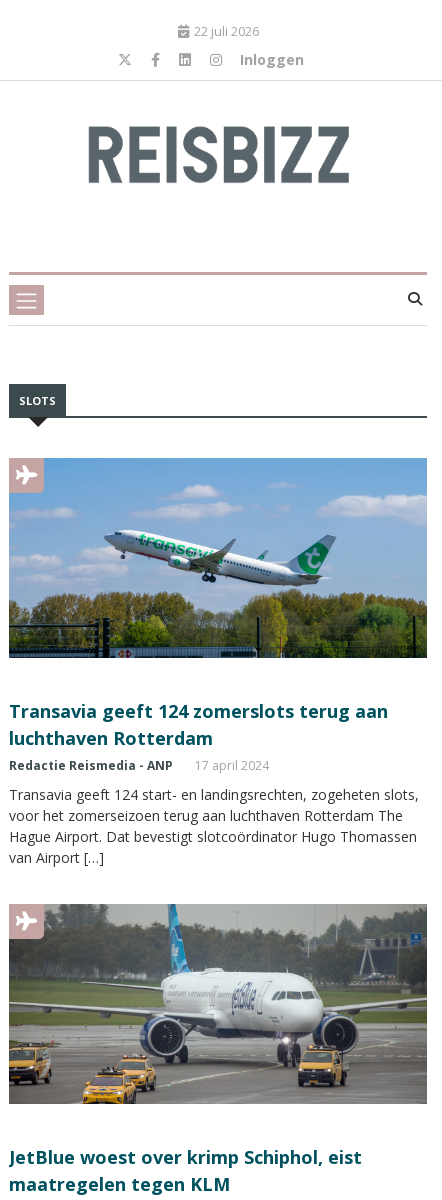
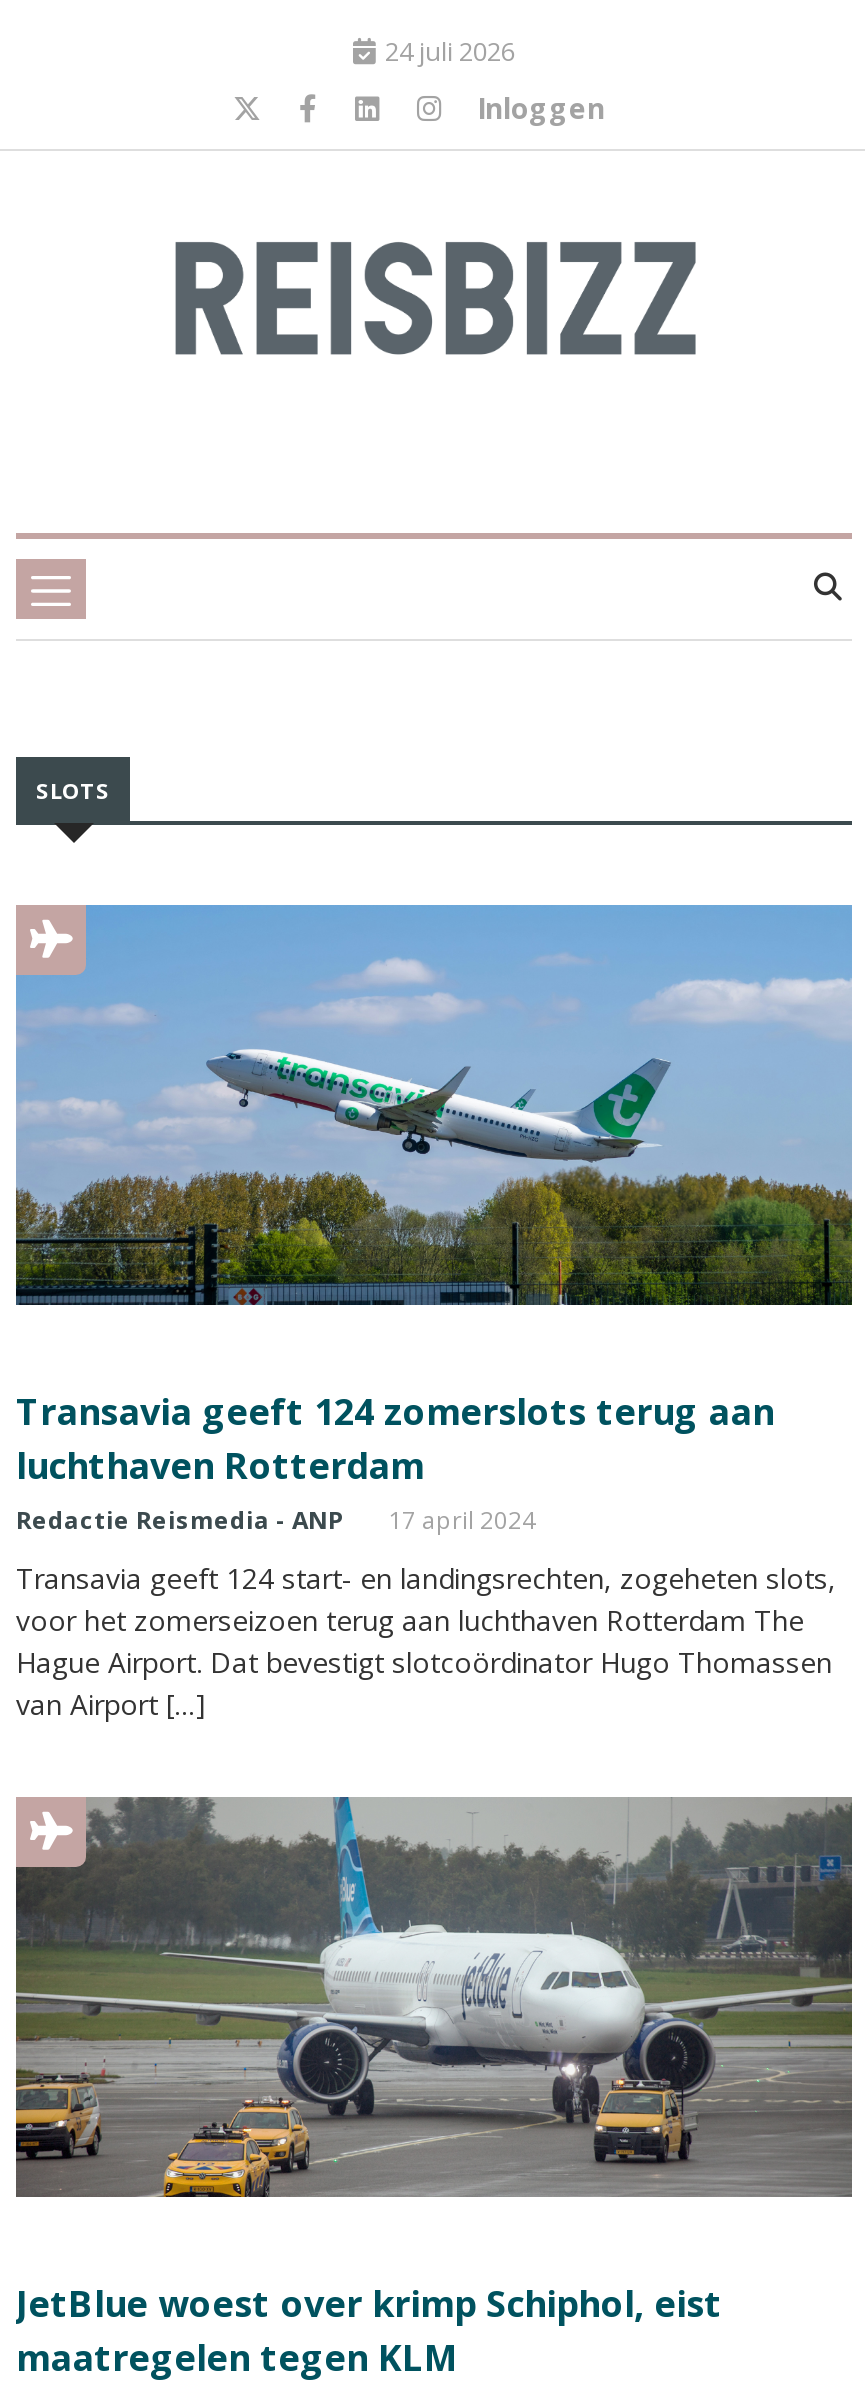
- 22 juli 2026
+ 24 juli 2026
